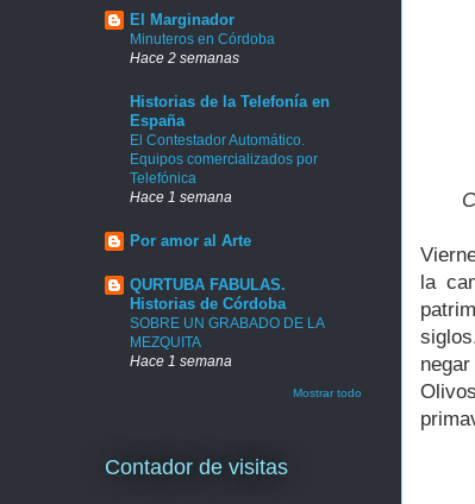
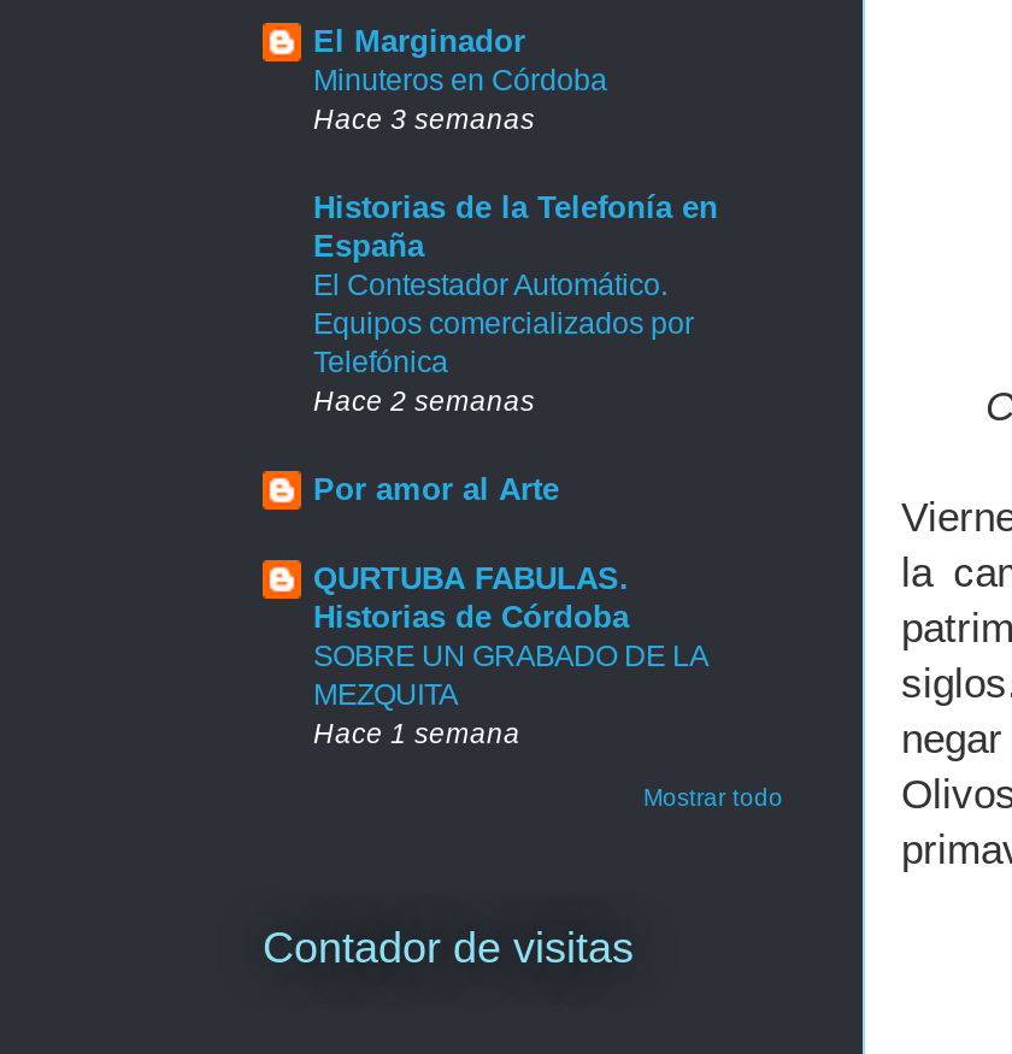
- Hace 2 semanas
+ Hace 3 semanas

- Hace 1 semana
+ Hace 2 semanas
